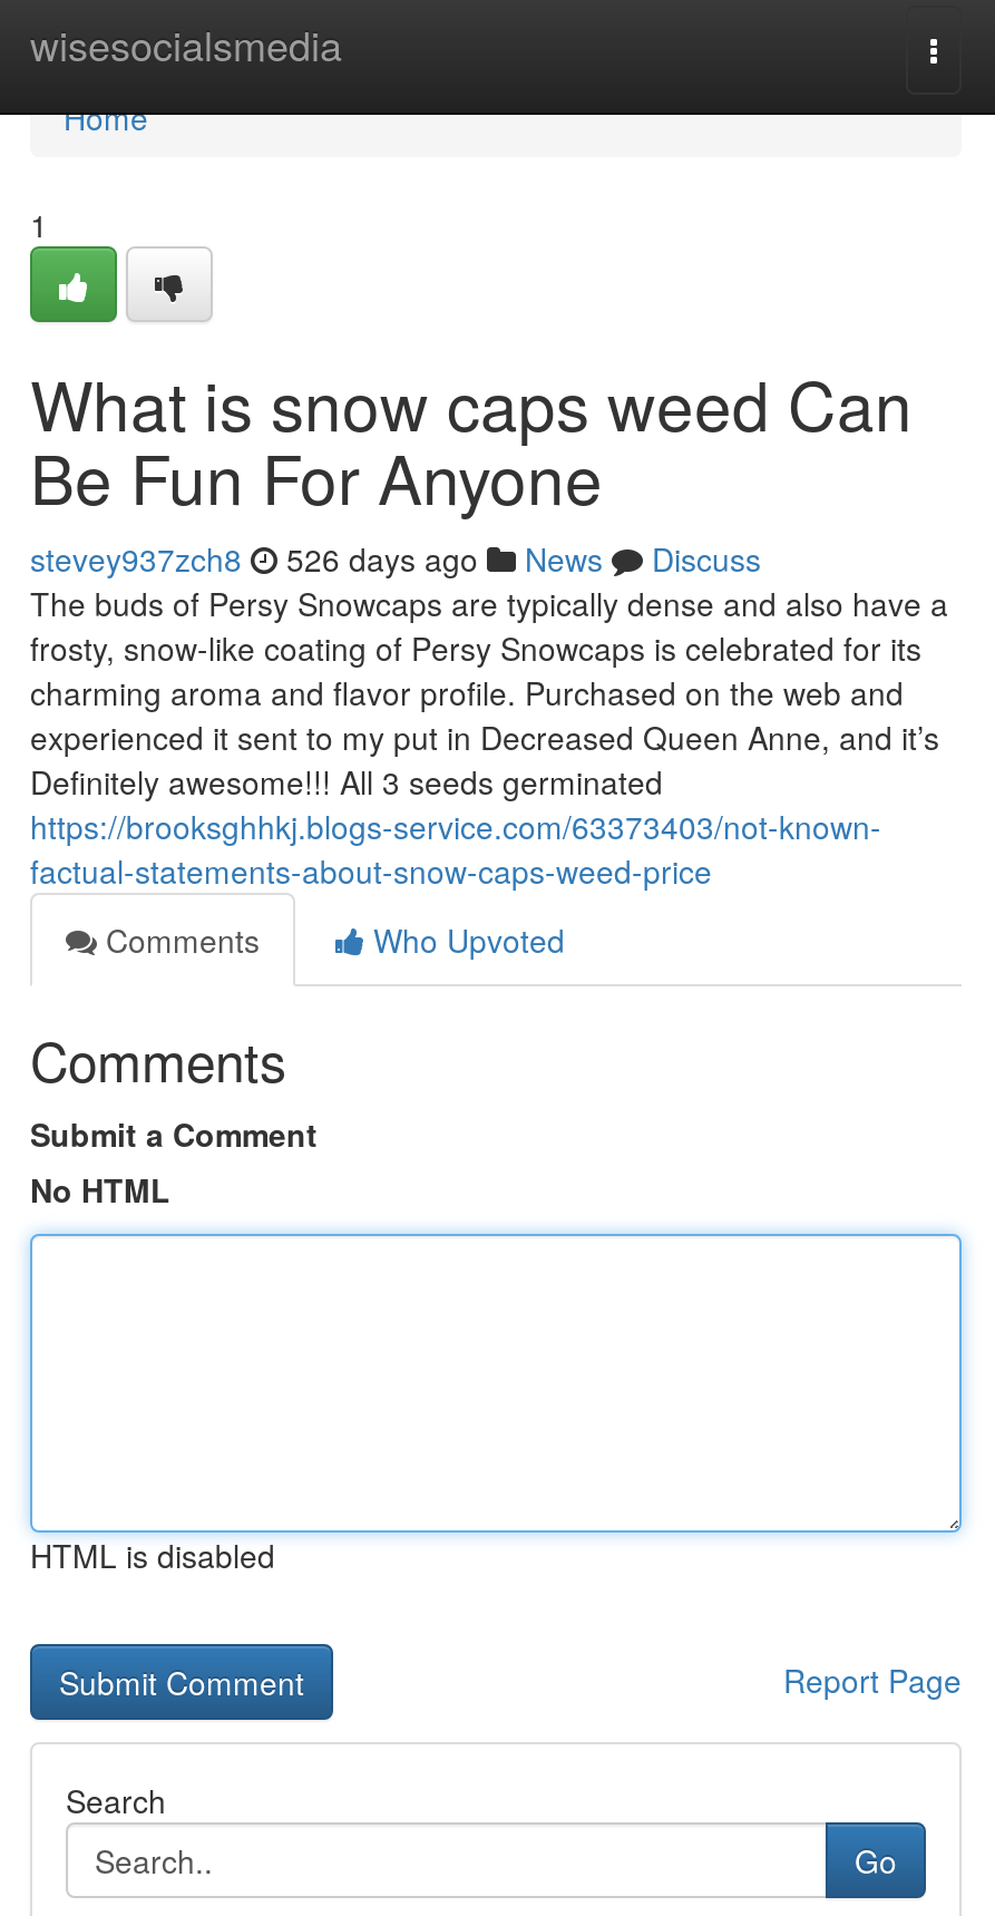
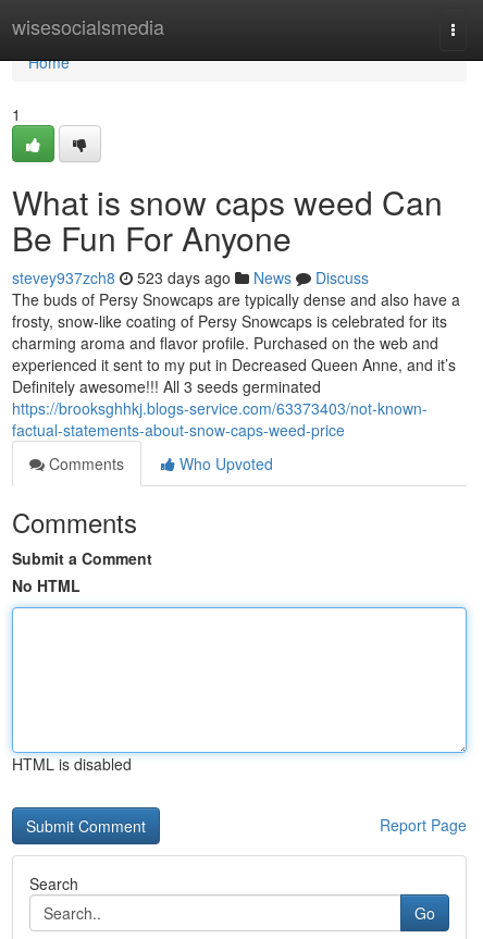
- stevey937zch8 526 days ago News Discuss
+ stevey937zch8 523 days ago News Discuss
